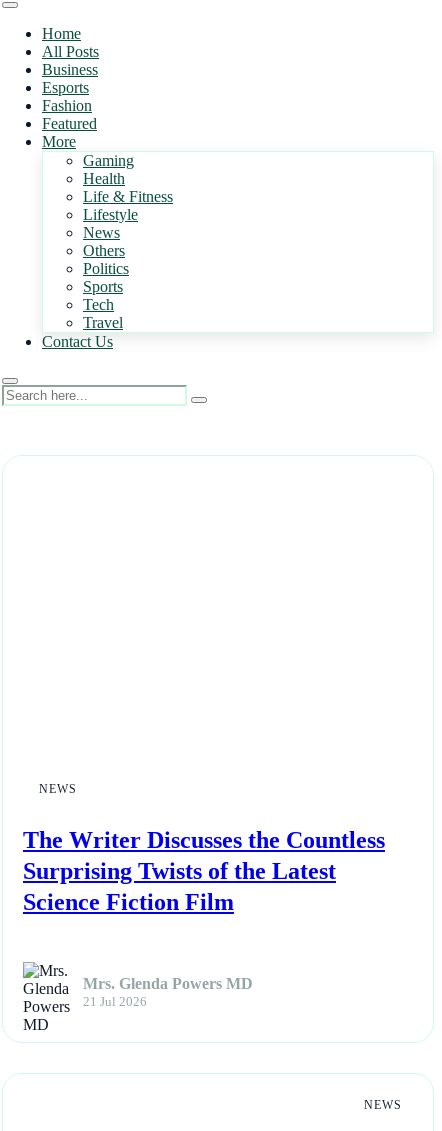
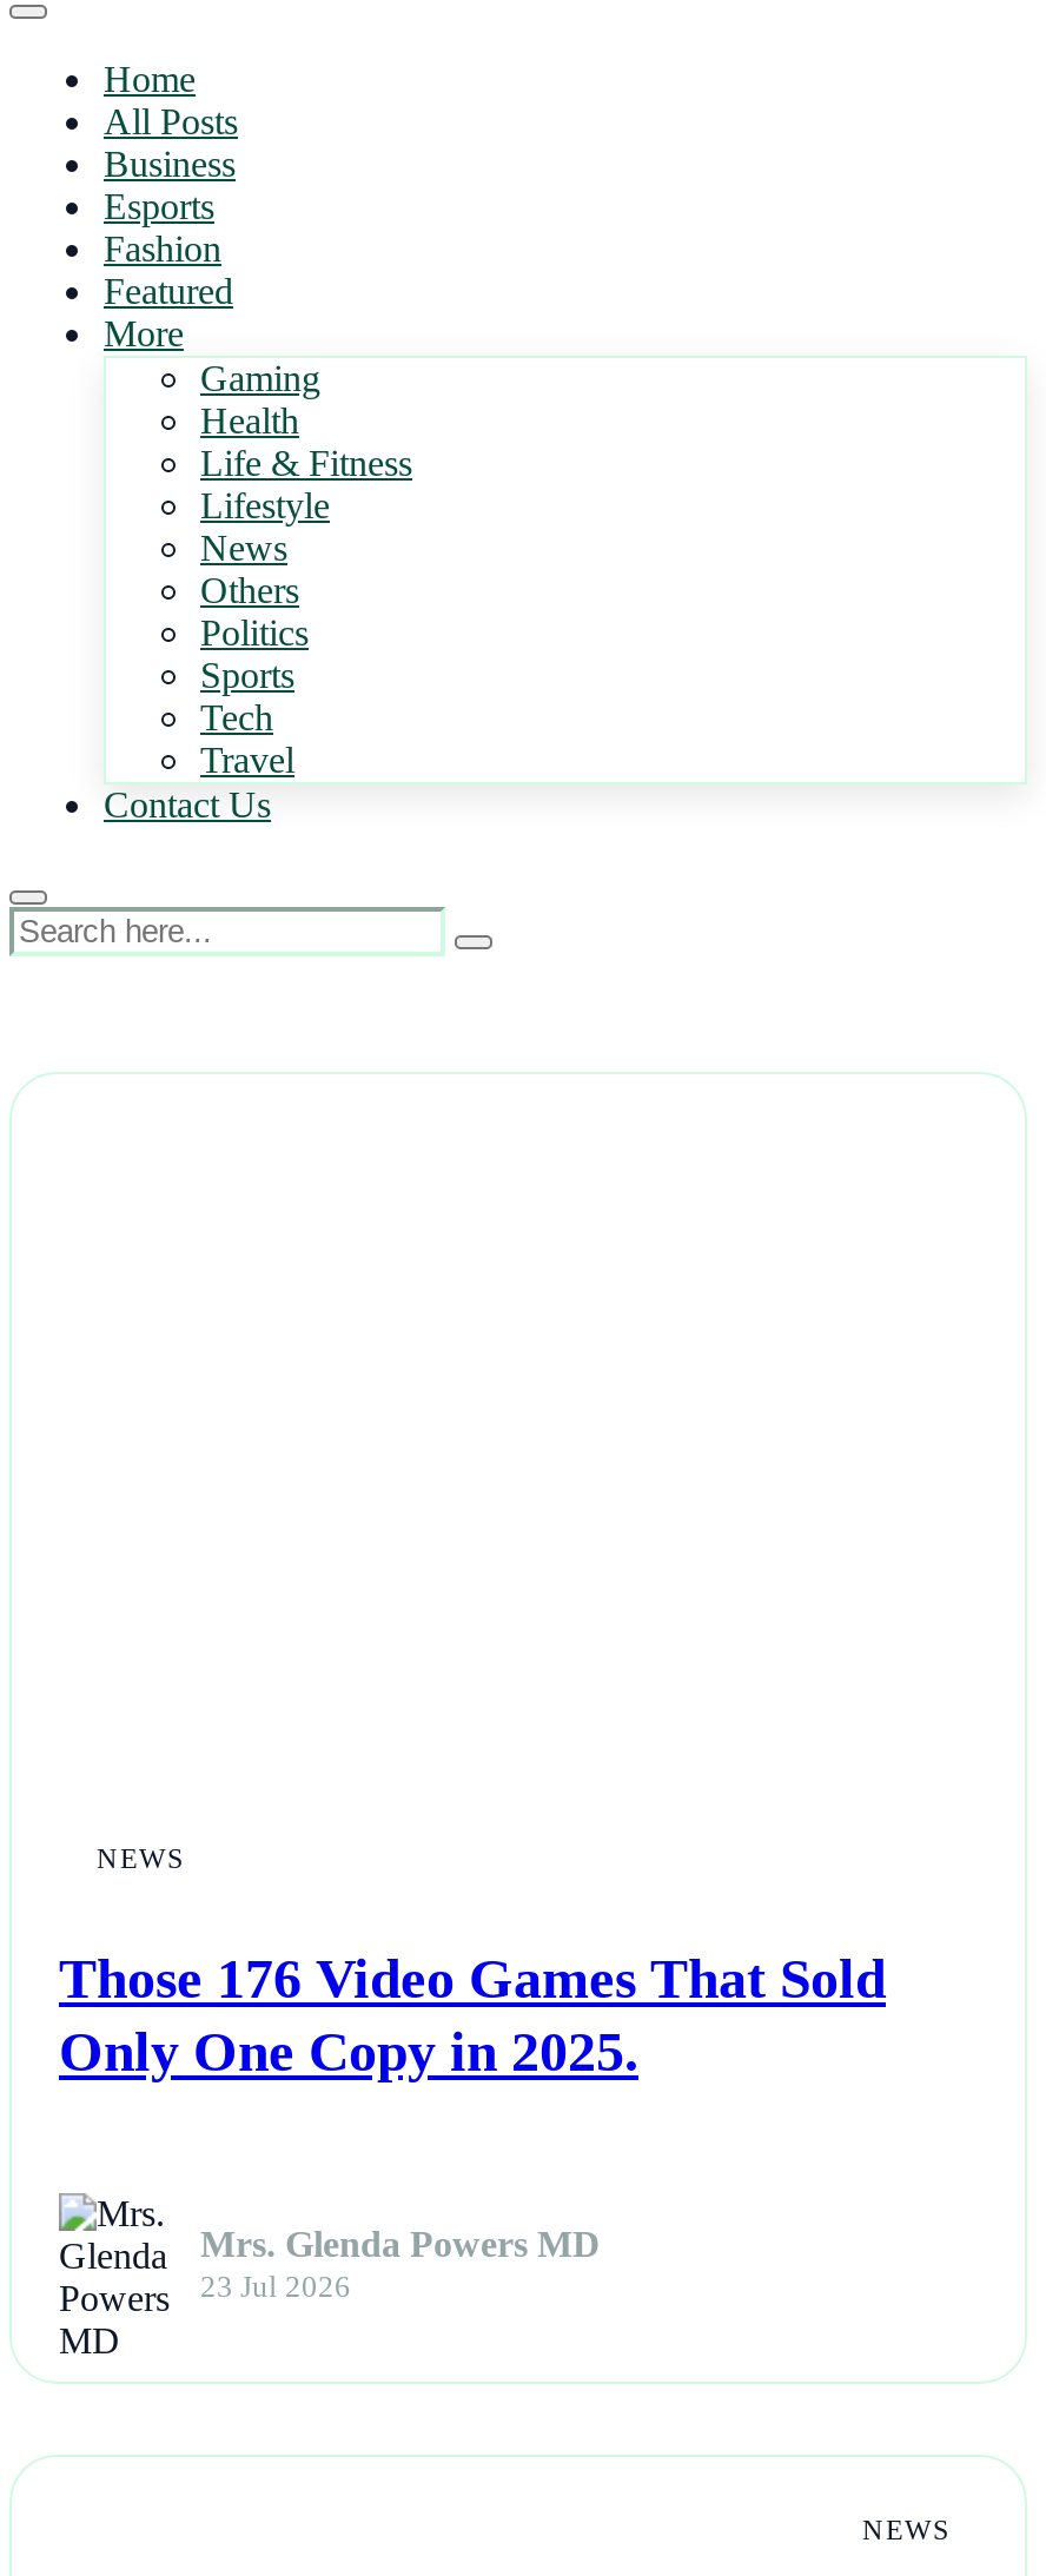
- The Writer Discusses the Countless
- Surprising Twists of the Latest
- Science Fiction Film
+ Those 176 Video Games That Sold
+ Only One Copy in 2025.

- 21 Jul 2026
+ 23 Jul 2026
